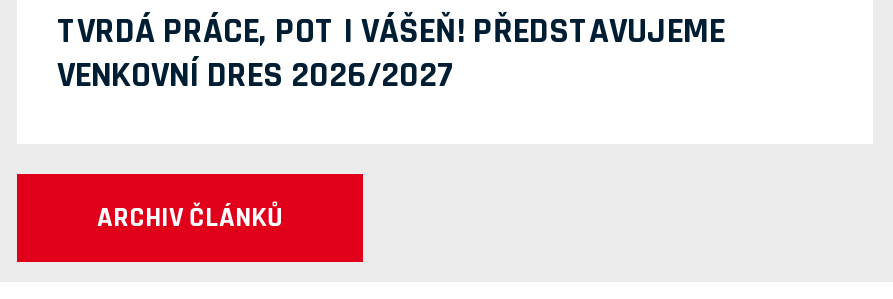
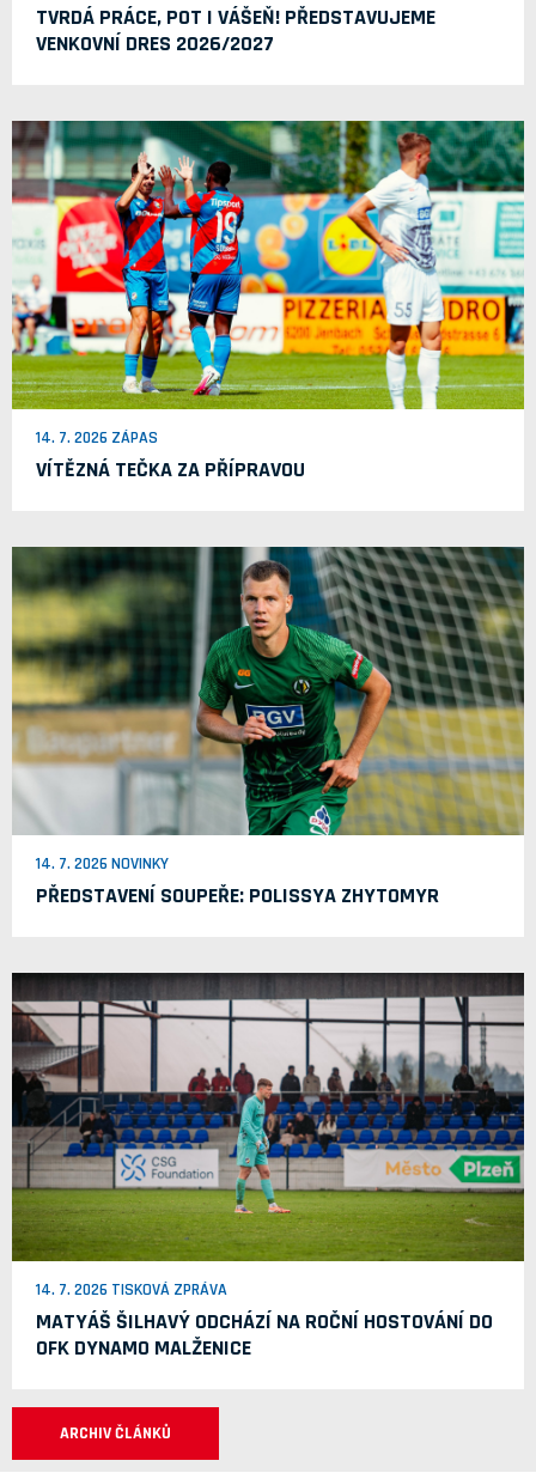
+ [image]
+ 14. 7. 2026 ZÁPAS
+ VÍTĚZNÁ TEČKA ZA PŘÍPRAVOU

+ [image]
+ 14. 7. 2026 NOVINKY
+ PŘEDSTAVENÍ SOUPEŘE: POLISSYA ZHYTOMYR

+ [image]
+ 14. 7. 2026 TISKOVÁ ZPRÁVA
+ MATYÁŠ ŠILHAVÝ ODCHÁZÍ NA ROČNÍ HOSTOVÁNÍ DO
+ OFK DYNAMO MALŽENICE
